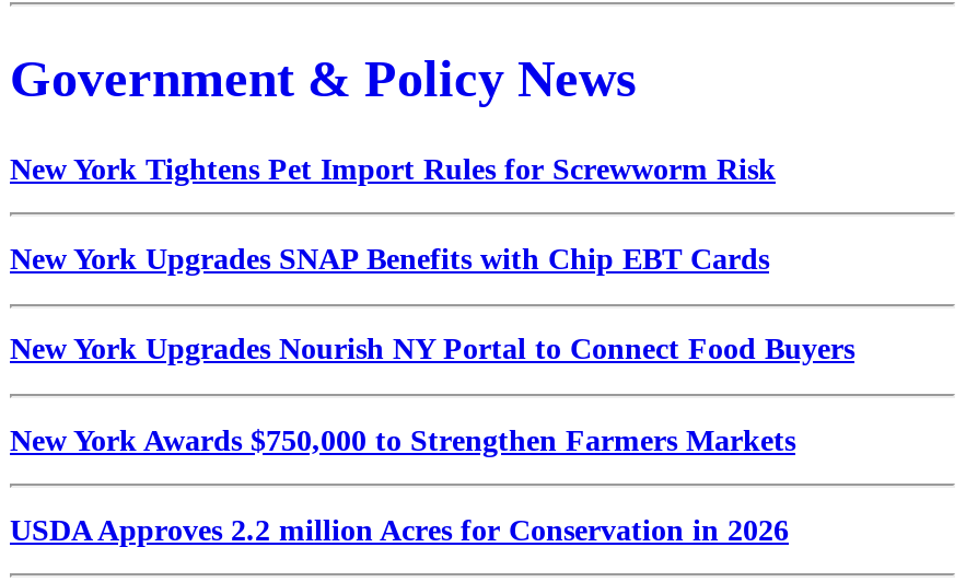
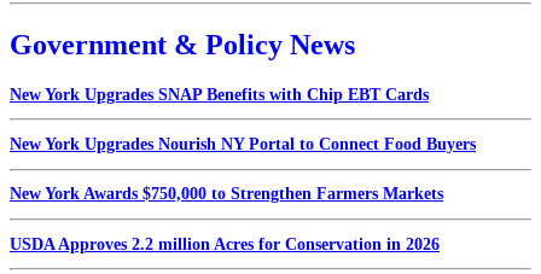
- New York Tightens Pet Import Rules for Screwworm Risk
